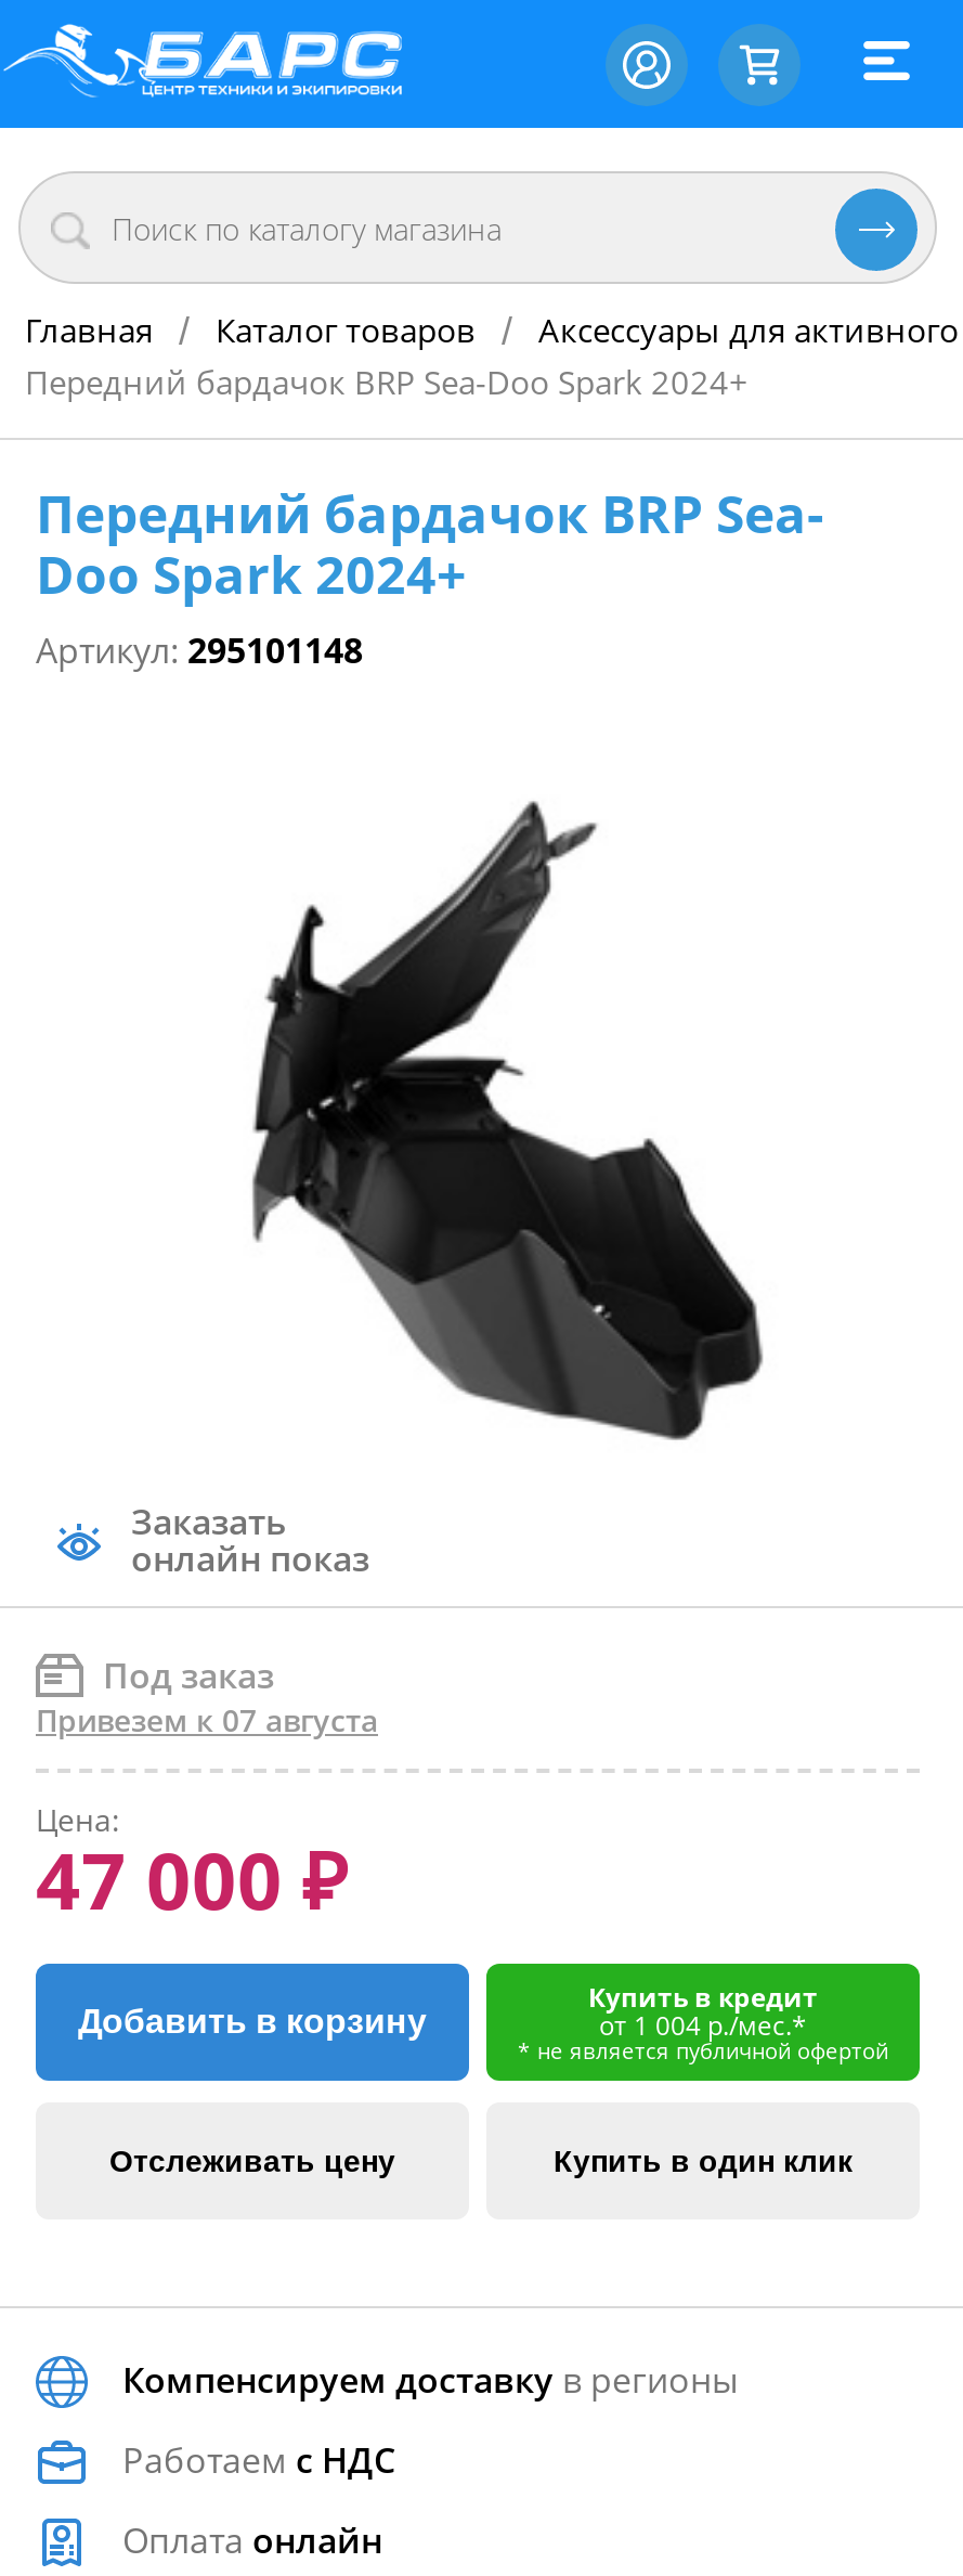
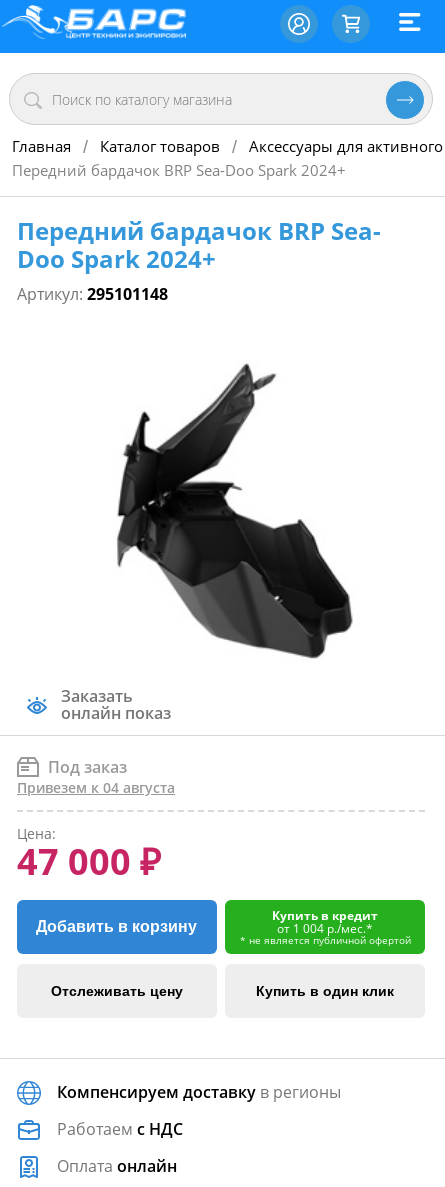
- Привезем к 07 августа
+ Привезем к 04 августа
